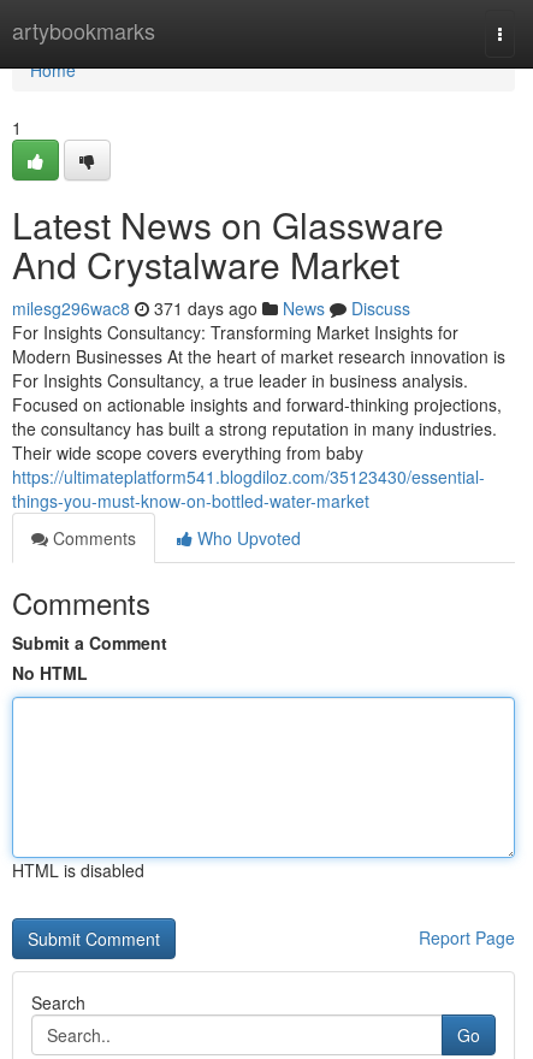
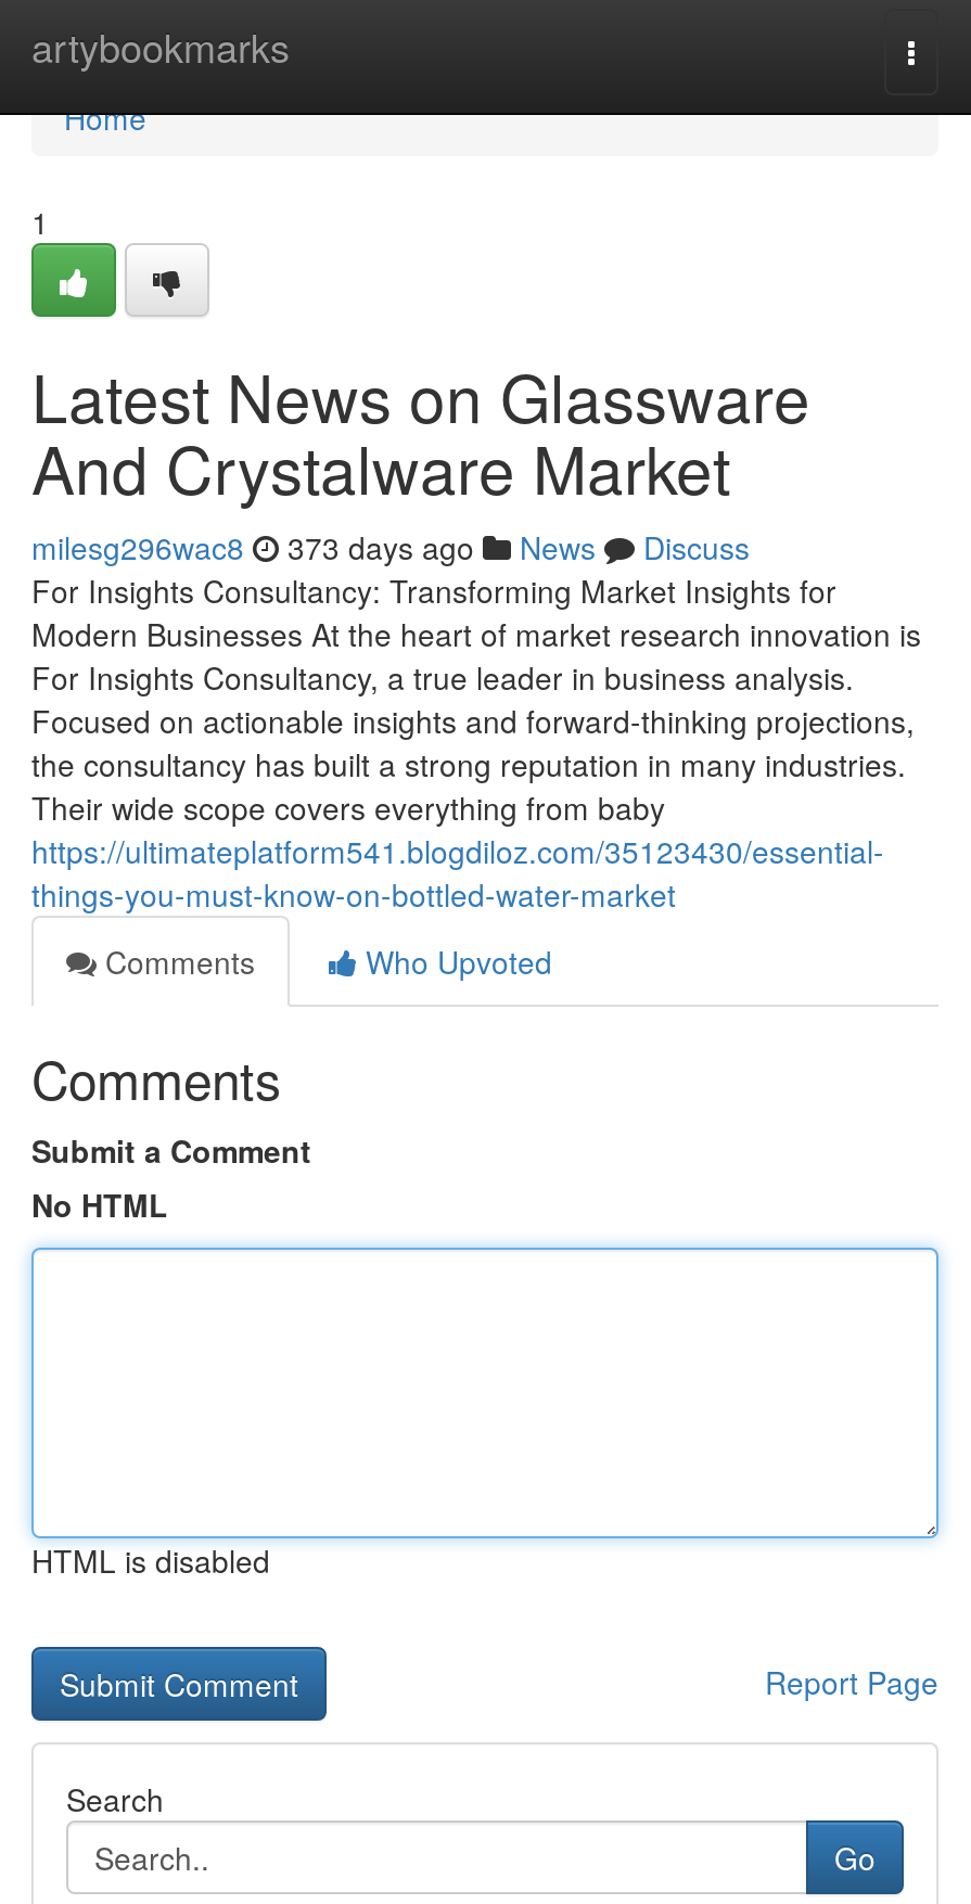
- milesg296wac8 371 days ago News Discuss
+ milesg296wac8 373 days ago News Discuss
